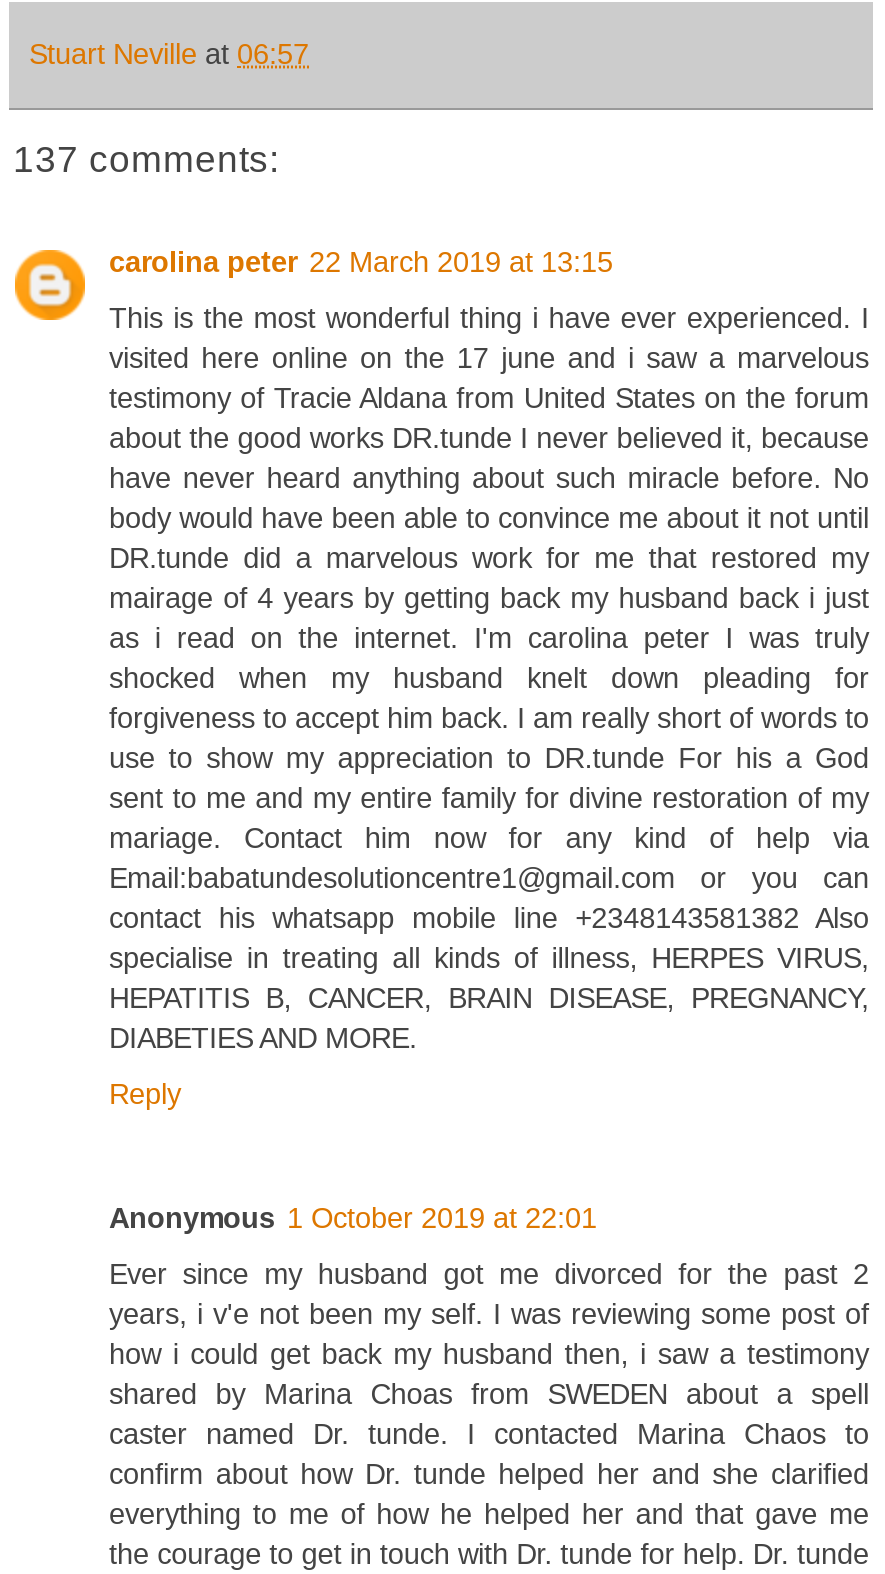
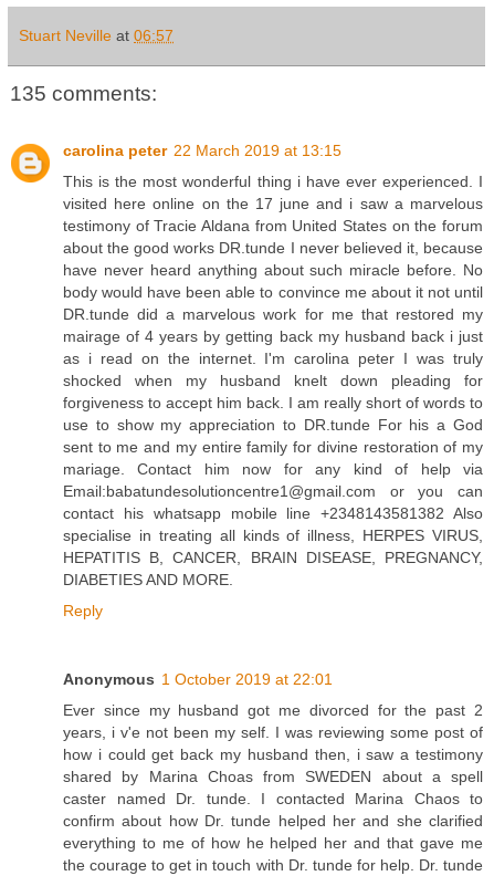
- 137 comments:
+ 135 comments:
